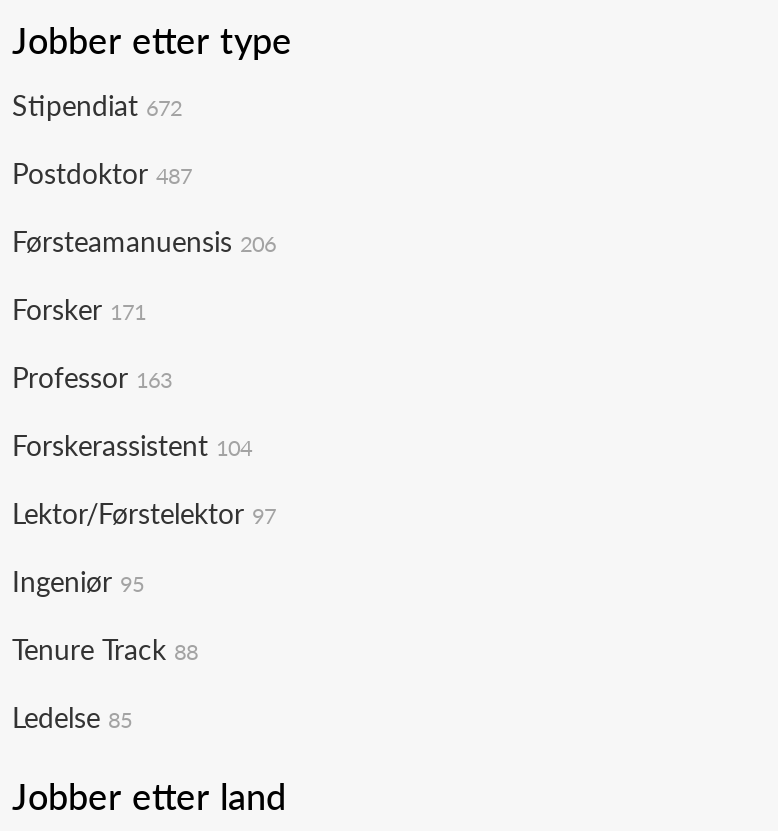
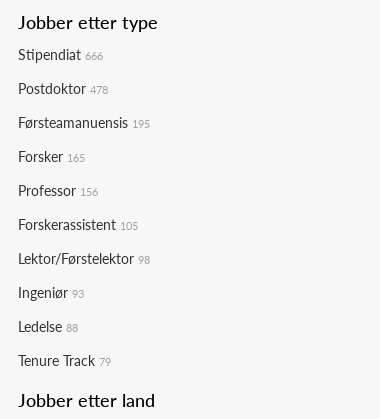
- Stipendiat 672
+ Stipendiat 666

- Postdoktor 487
+ Postdoktor 478

- Førsteamanuensis 206
+ Førsteamanuensis 195

- Forsker 171
+ Forsker 165

- Professor 163
+ Professor 156

- Forskerassistent 104
+ Forskerassistent 105

- Lektor/Førstelektor 97
+ Lektor/Førstelektor 98

- Ingeniør 95
+ Ingeniør 93

- Tenure Track 88
+ Ledelse 88

- Ledelse 85
+ Tenure Track 79
